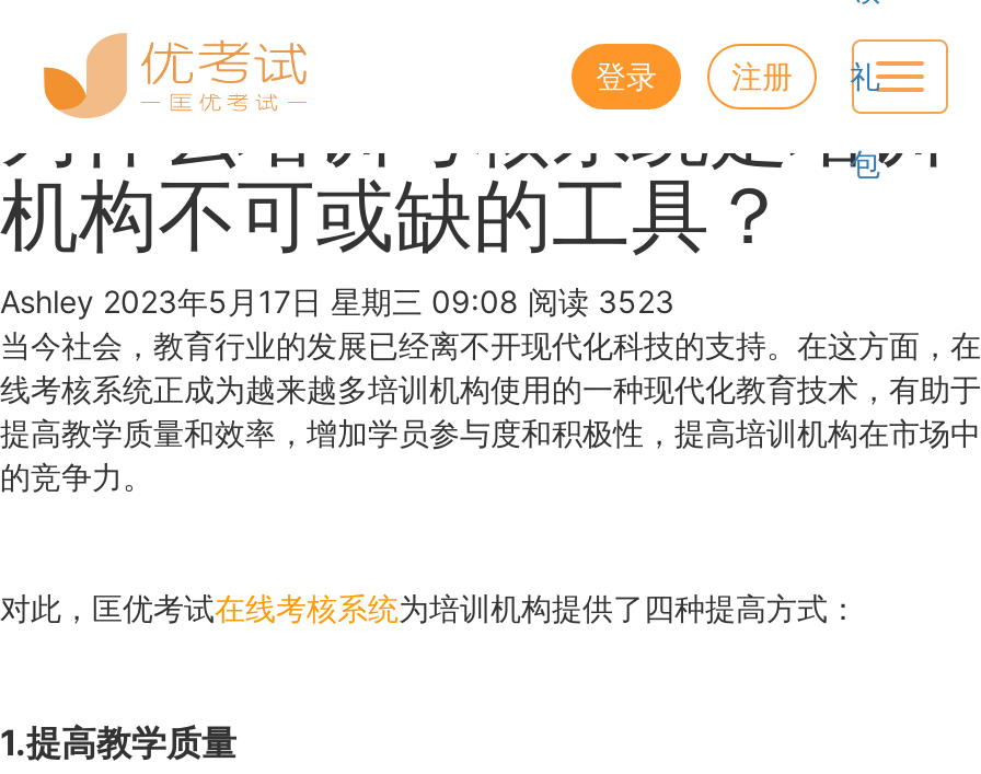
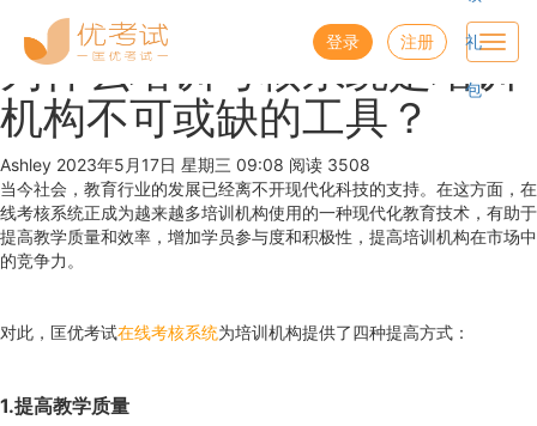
- Ashley 2023年5月17日 星期三 09:08 阅读 3523
+ Ashley 2023年5月17日 星期三 09:08 阅读 3508
